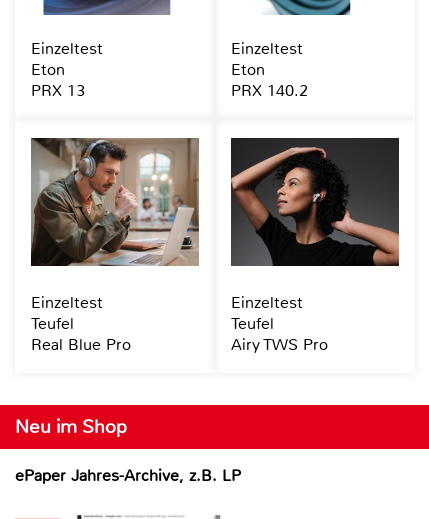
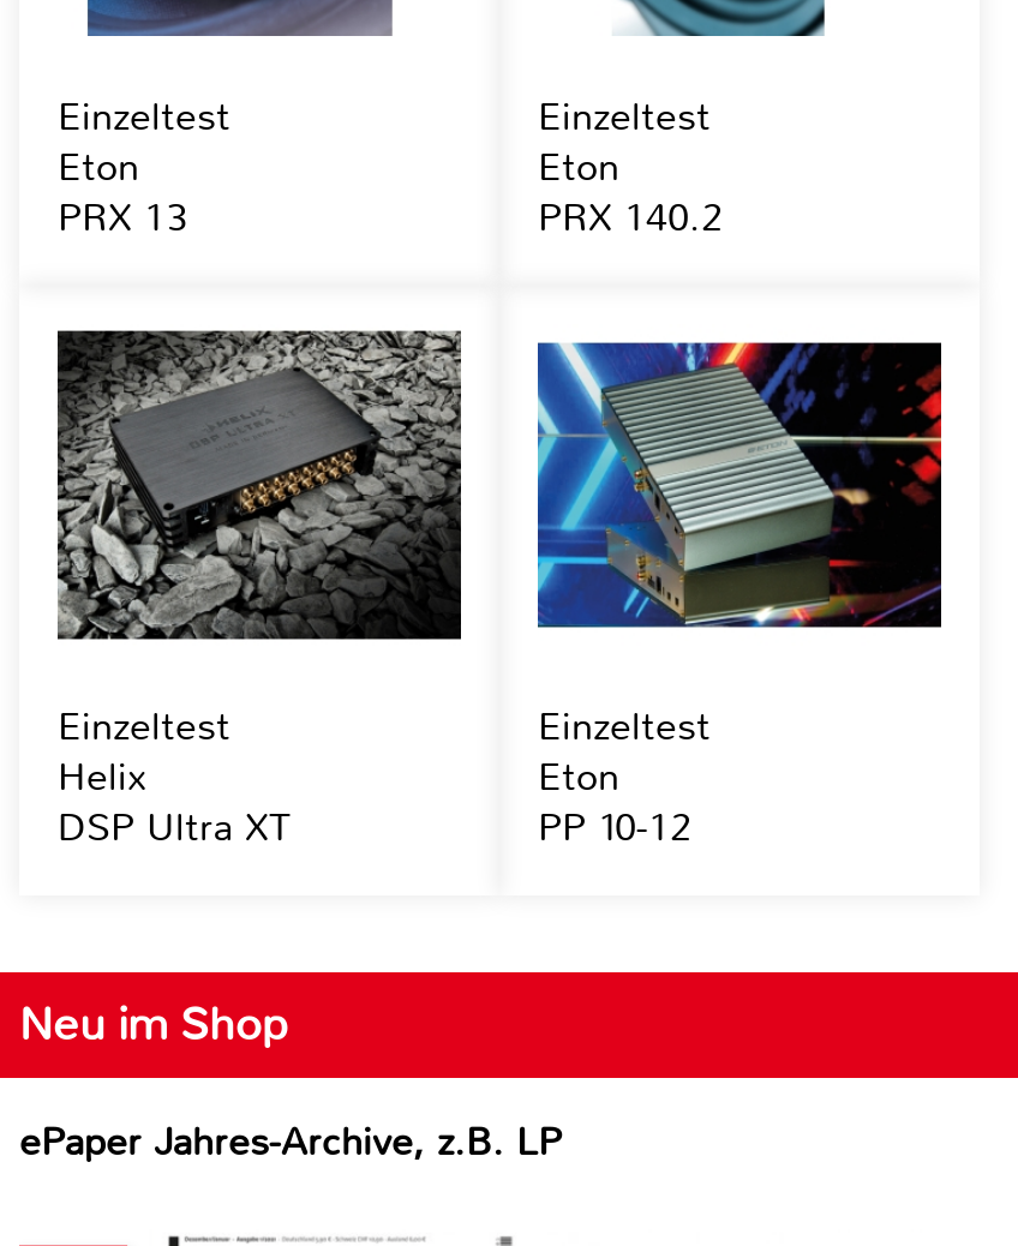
- [image]
+ [image]

- [image]
+ [image]

- Teufel
- Real Blue Pro
+ Helix
+ DSP Ultra XT

- Teufel
- Airy TWS Pro
+ Eton
+ PP 10-12
